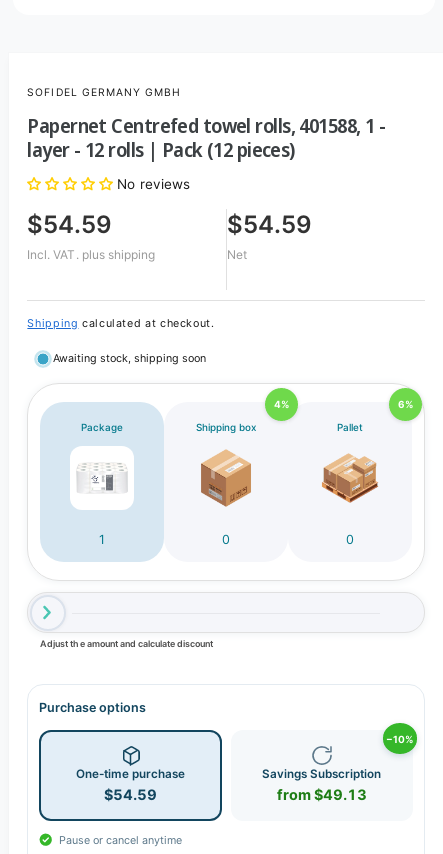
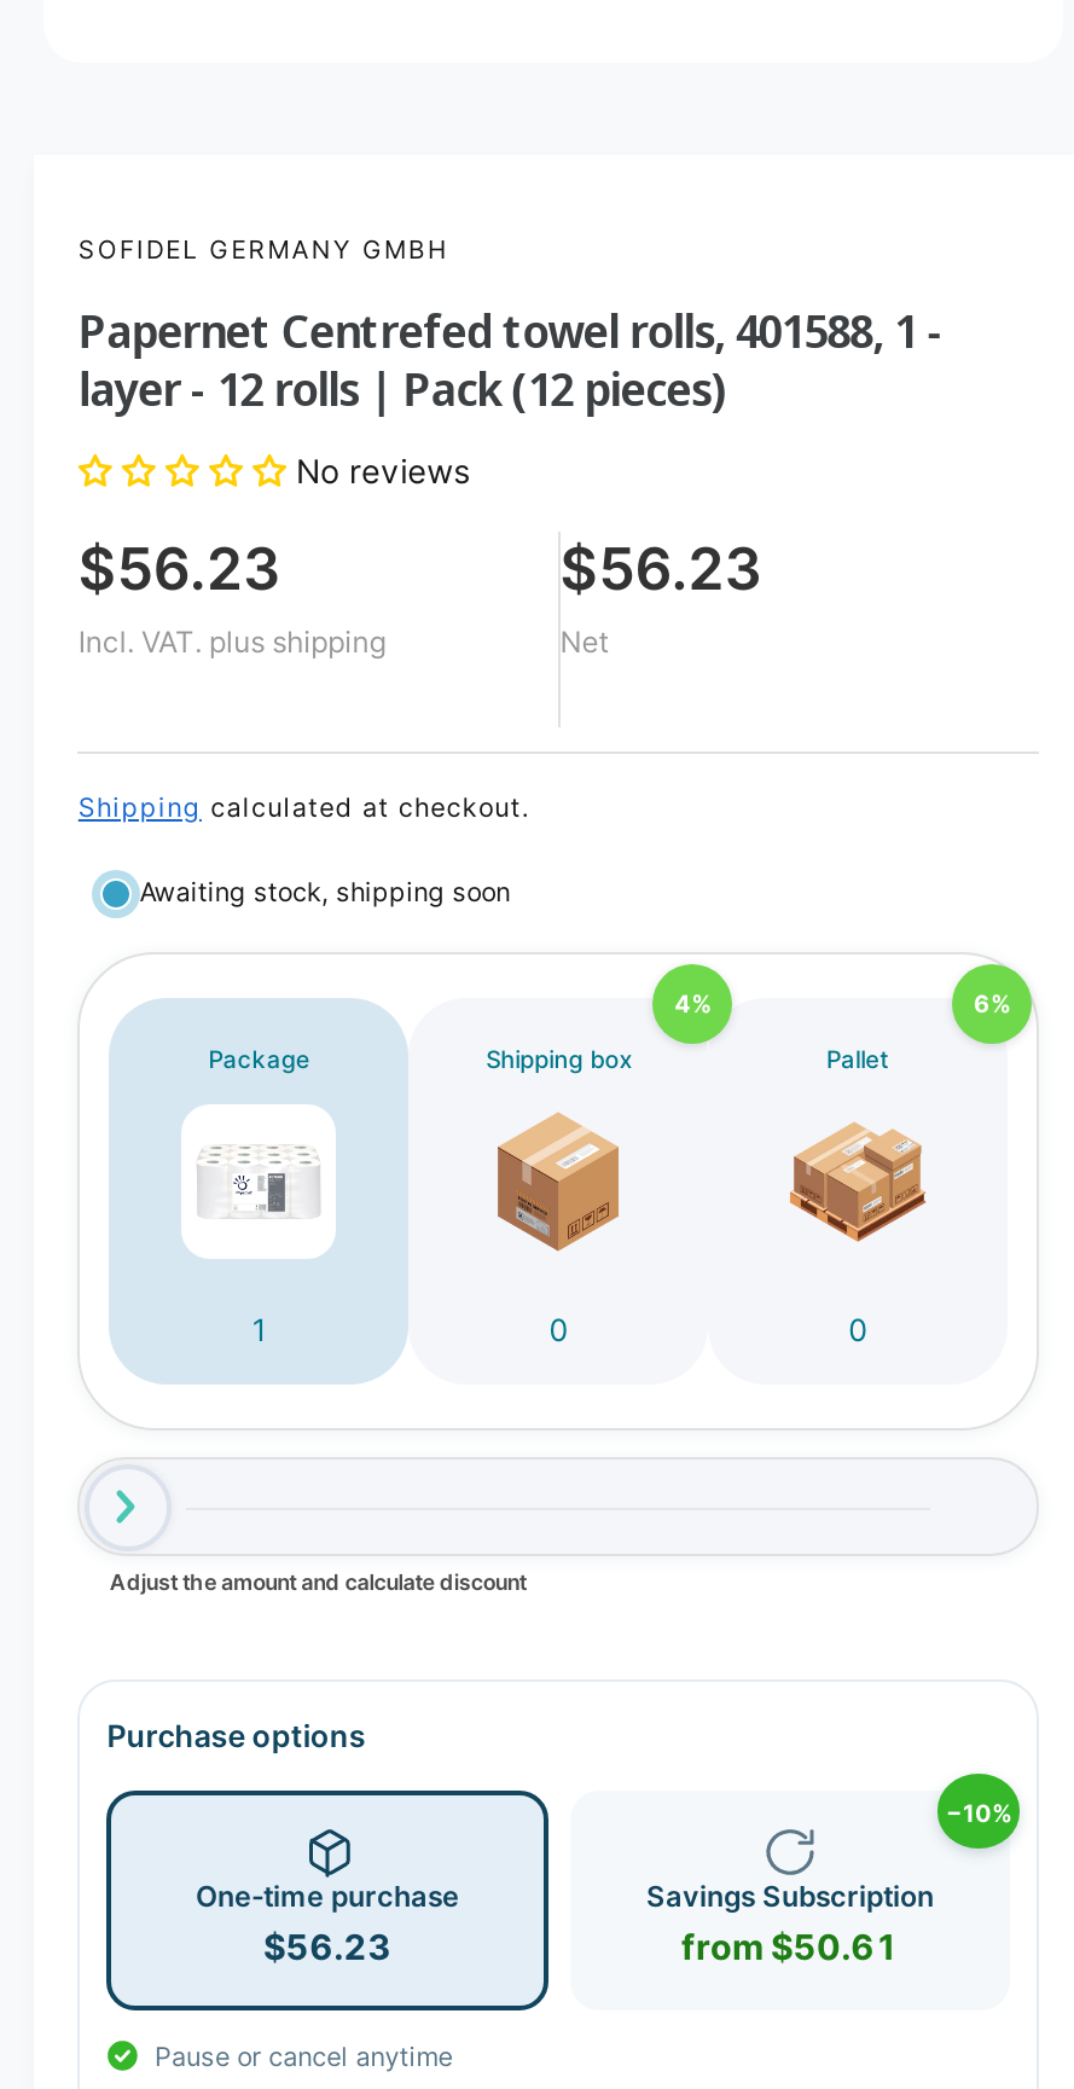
- $54.59
+ $56.23

- $54.59
+ $56.23

- $54.59
+ $56.23

- from $49.13
+ from $50.61
